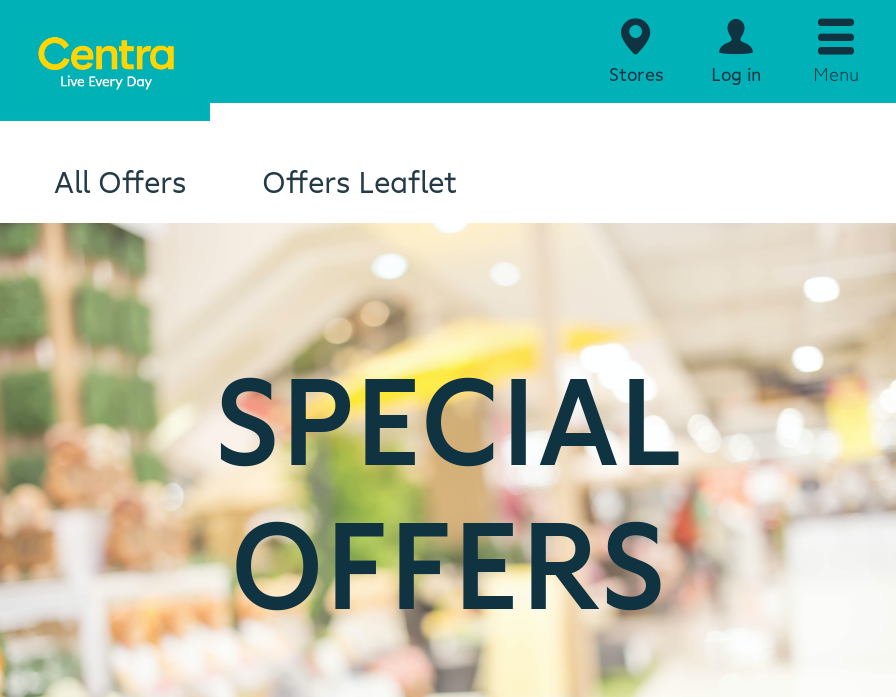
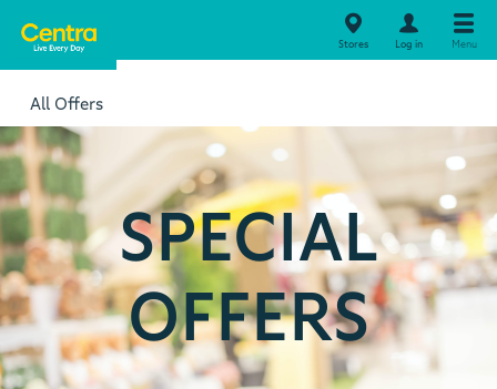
- Offers Leaflet
